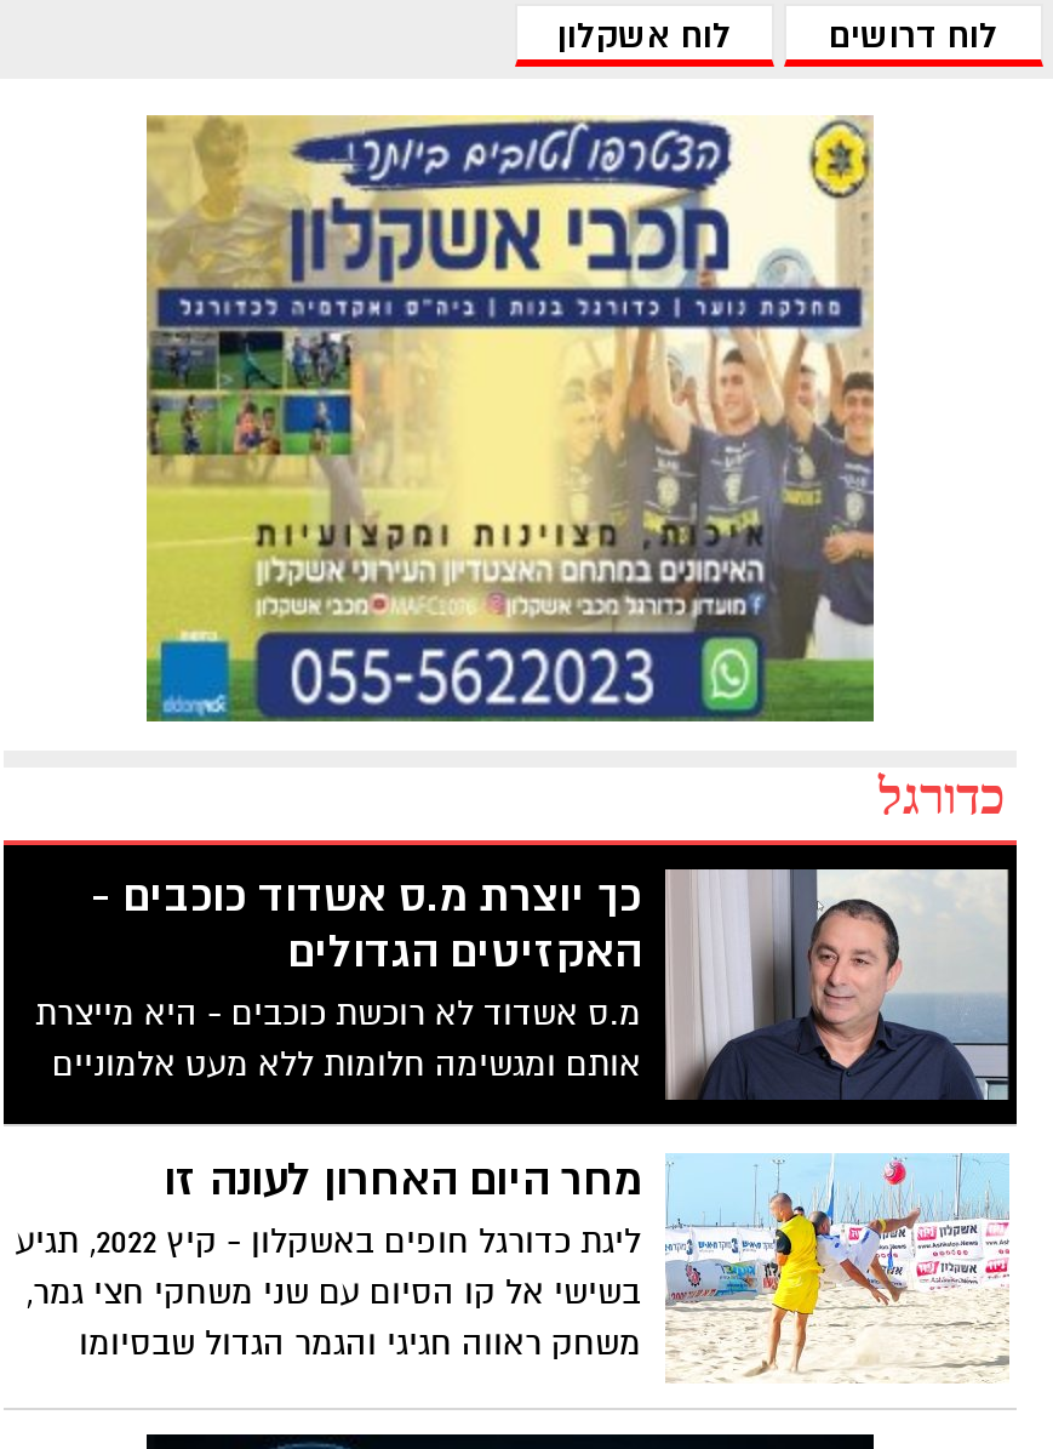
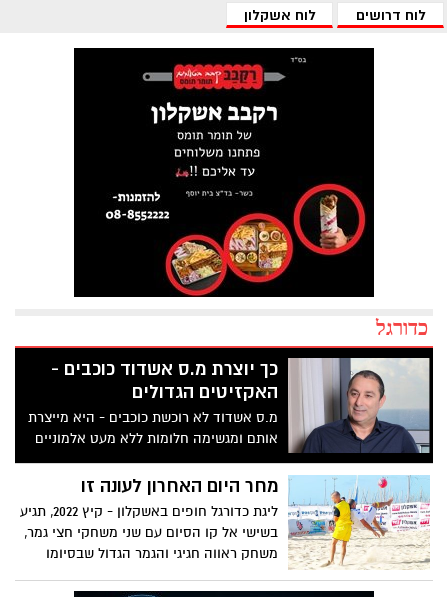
- [image]
+ [image]
